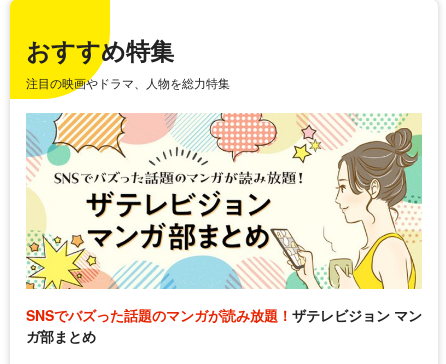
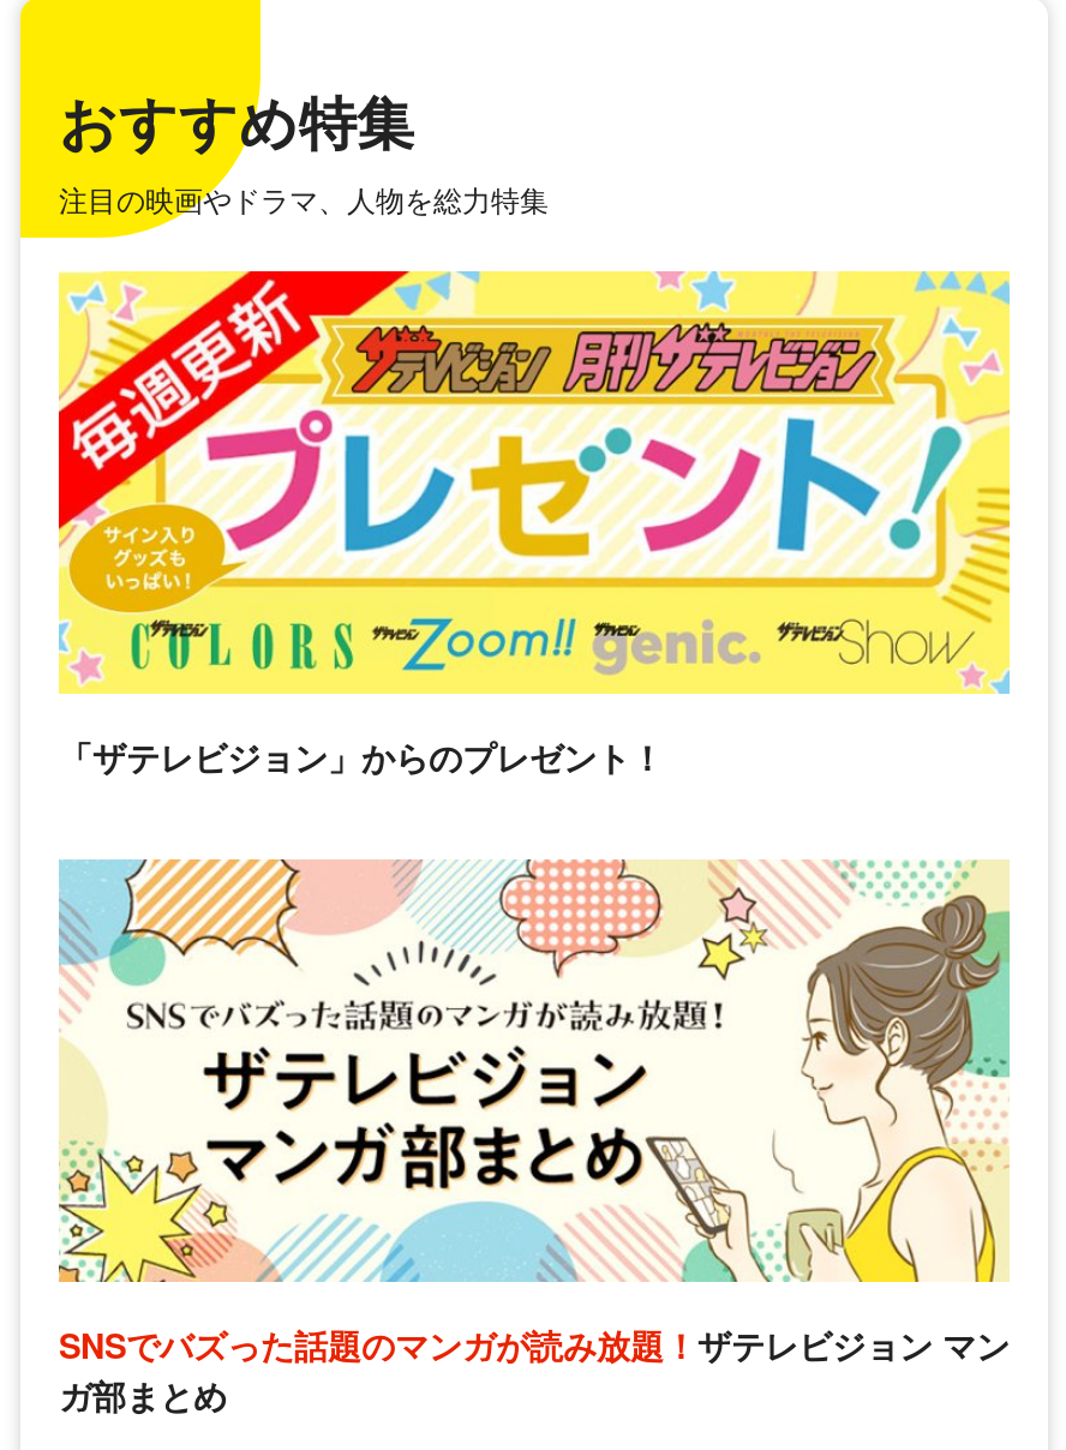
+ [image]
+ 「ザテレビジョン」からのプレゼント！
